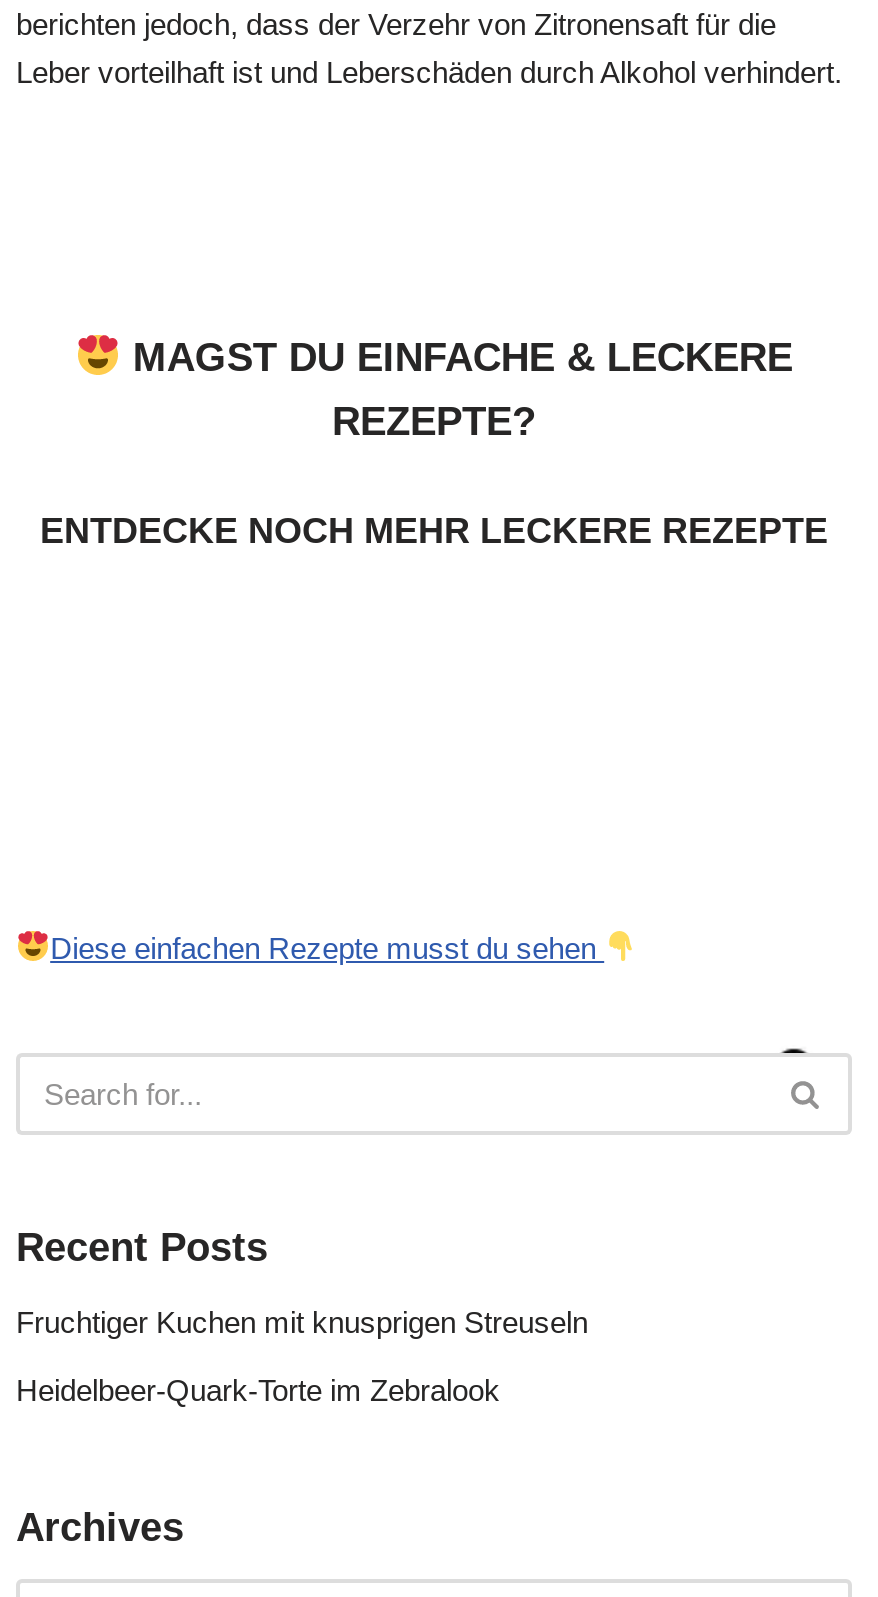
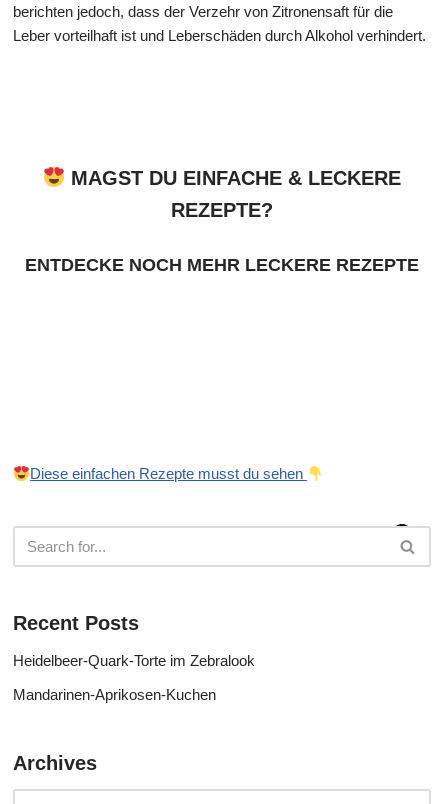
- Fruchtiger Kuchen mit knusprigen Streuseln

moved up: Heidelbeer-Quark-Torte im Zebralook

+ Mandarinen-Aprikosen-Kuchen
